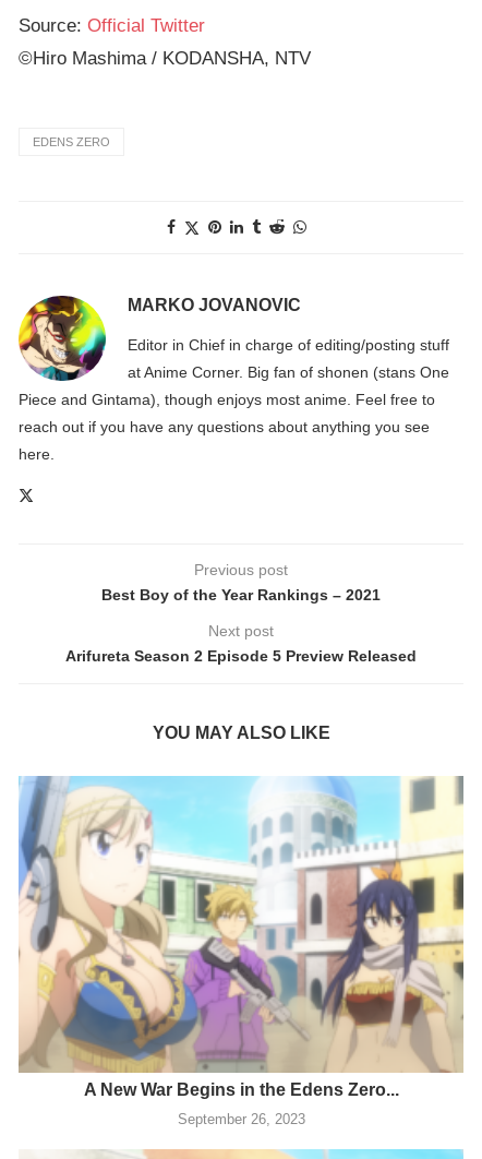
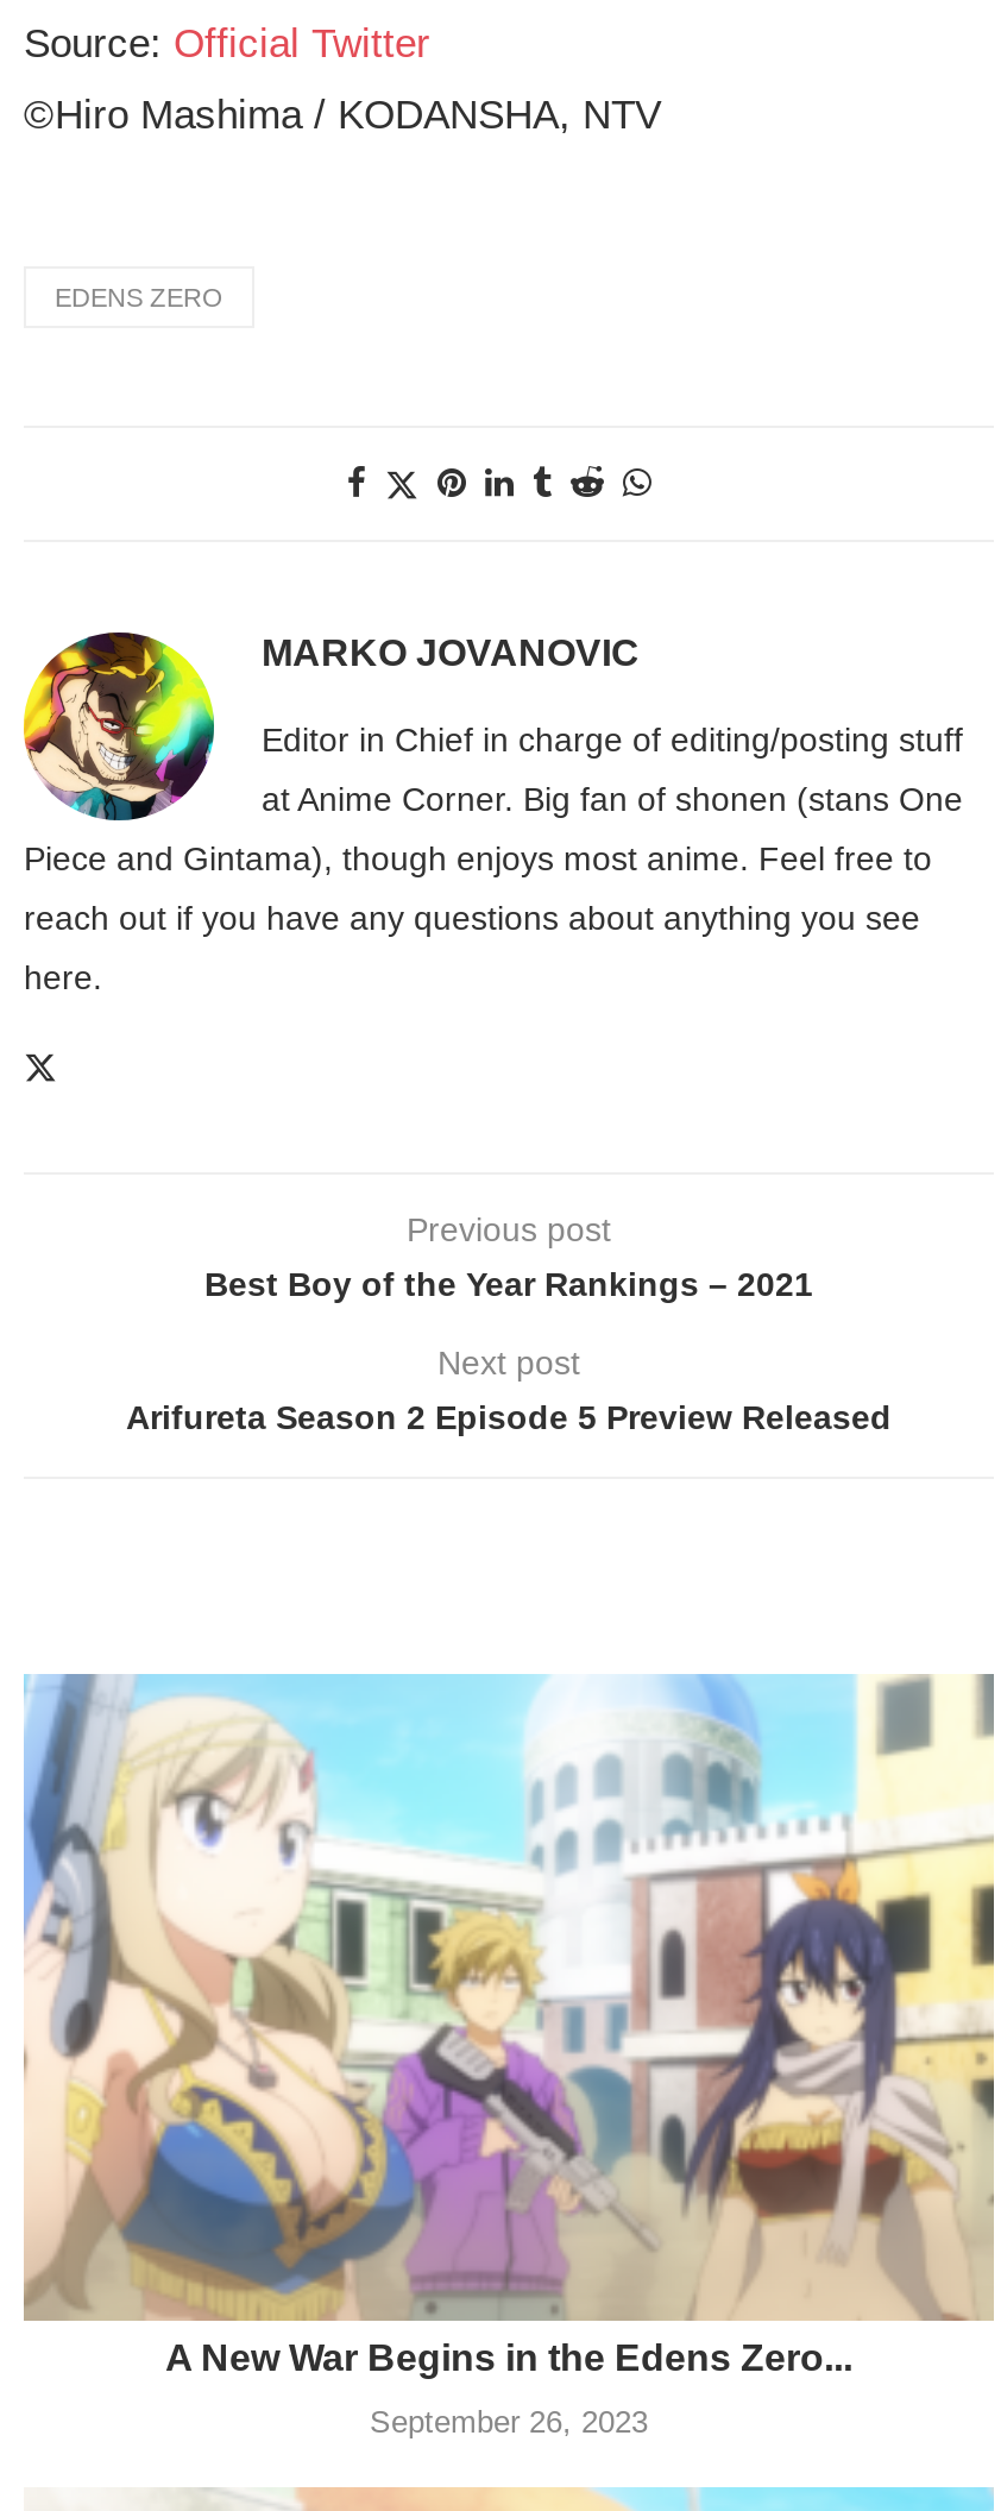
- YOU MAY ALSO LIKE
